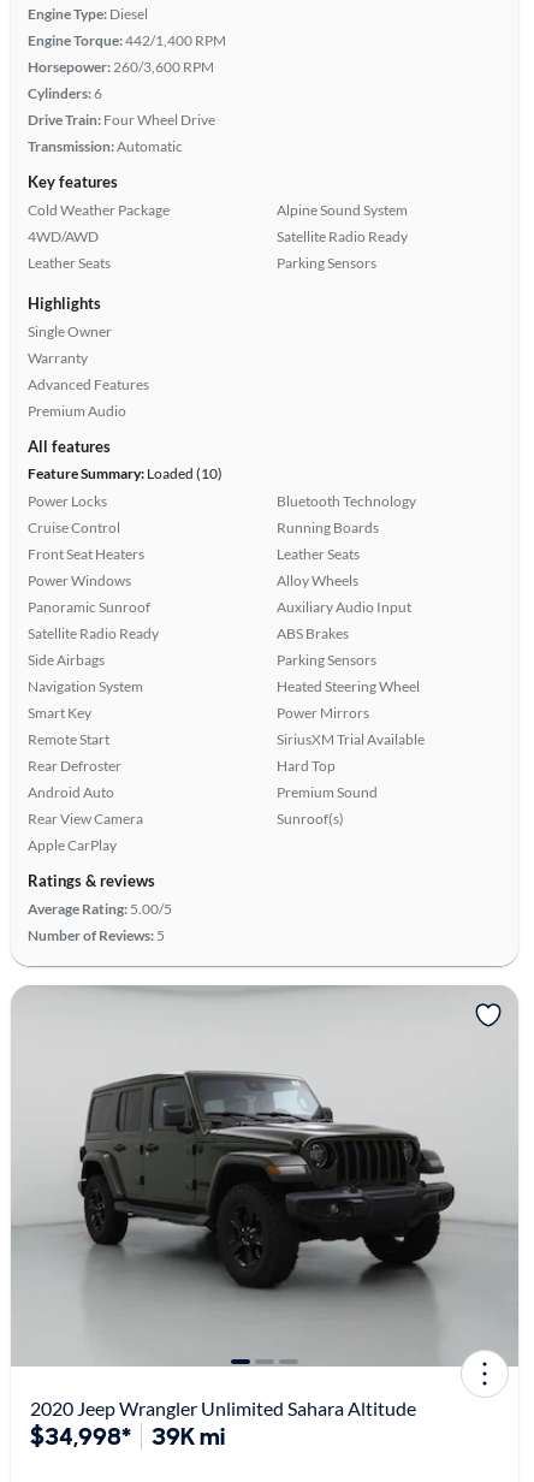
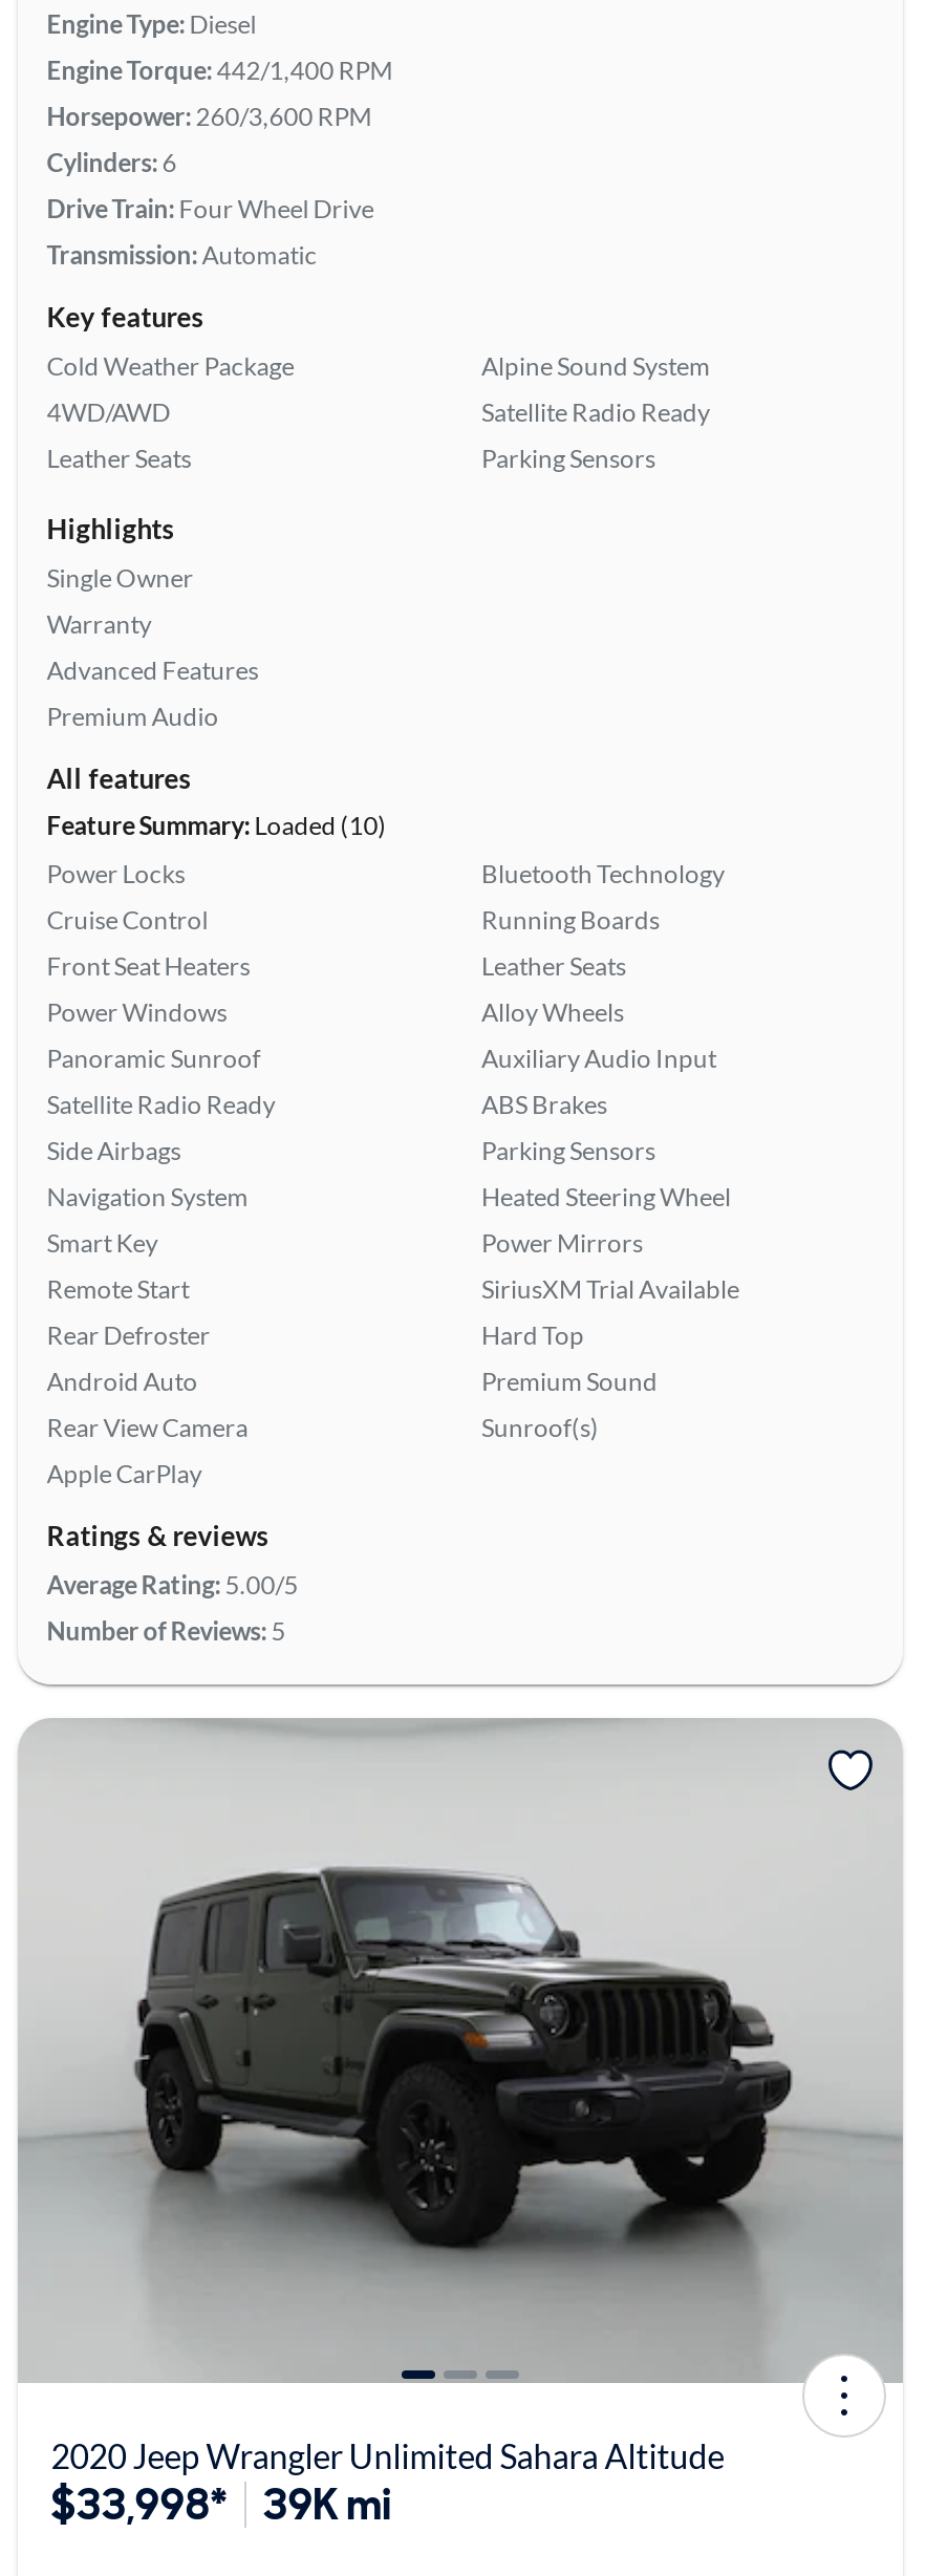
- $34,998* 39K mi
+ $33,998* 39K mi
